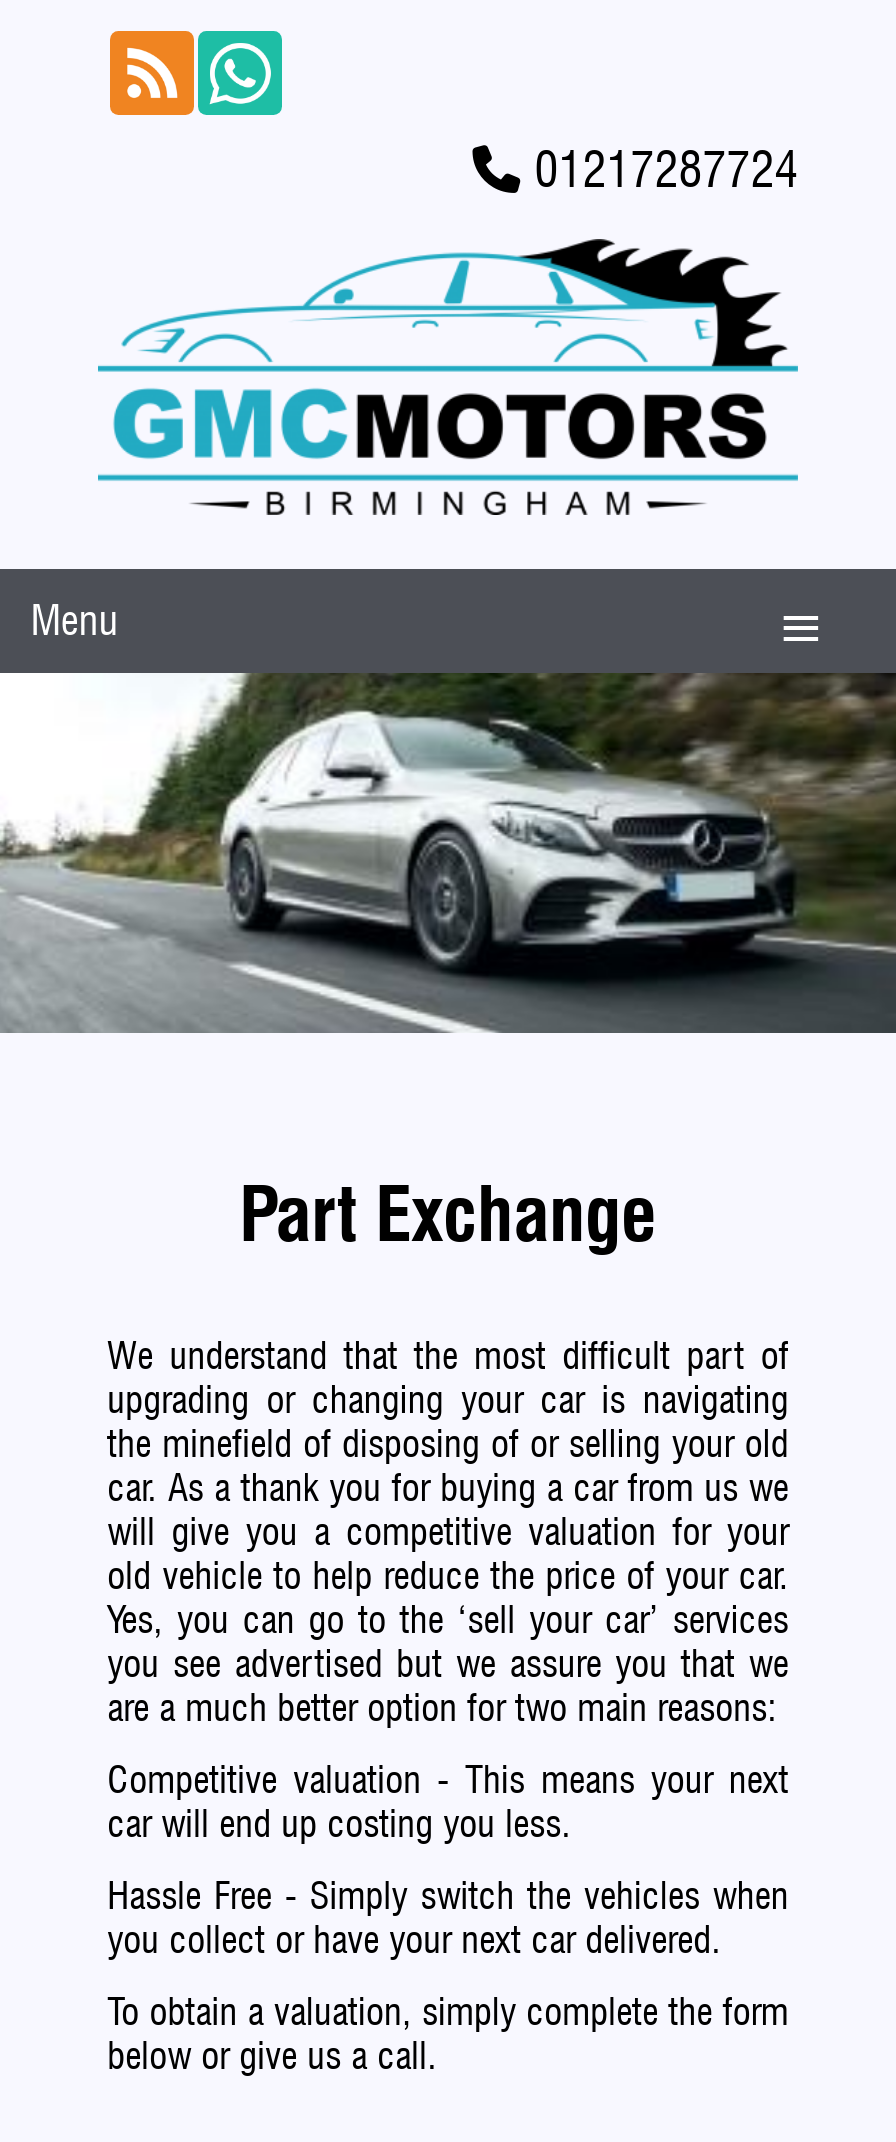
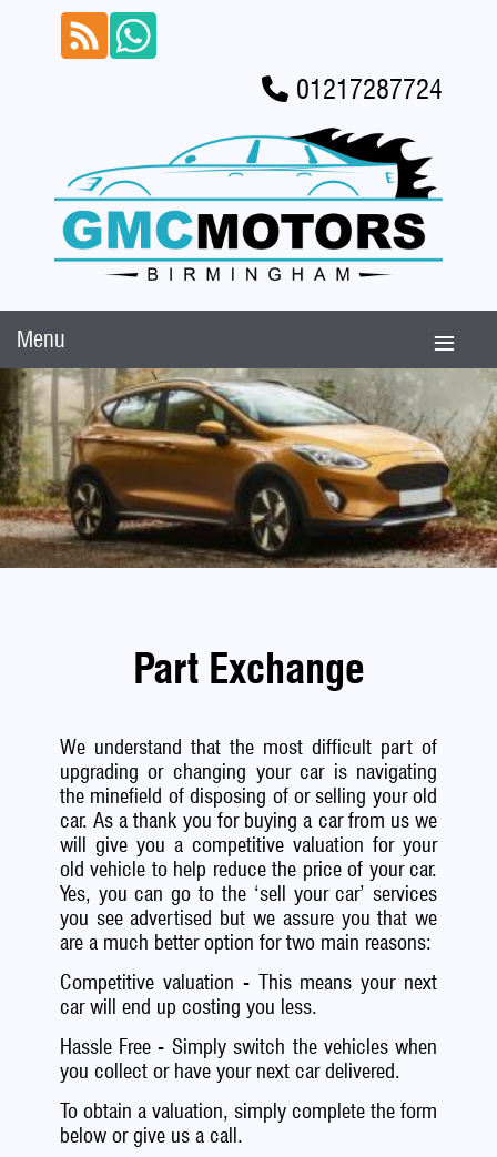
- [image]
+ [image]
